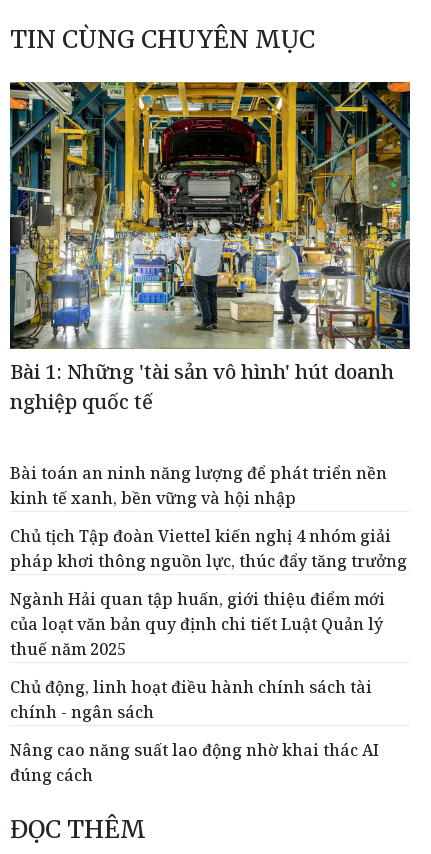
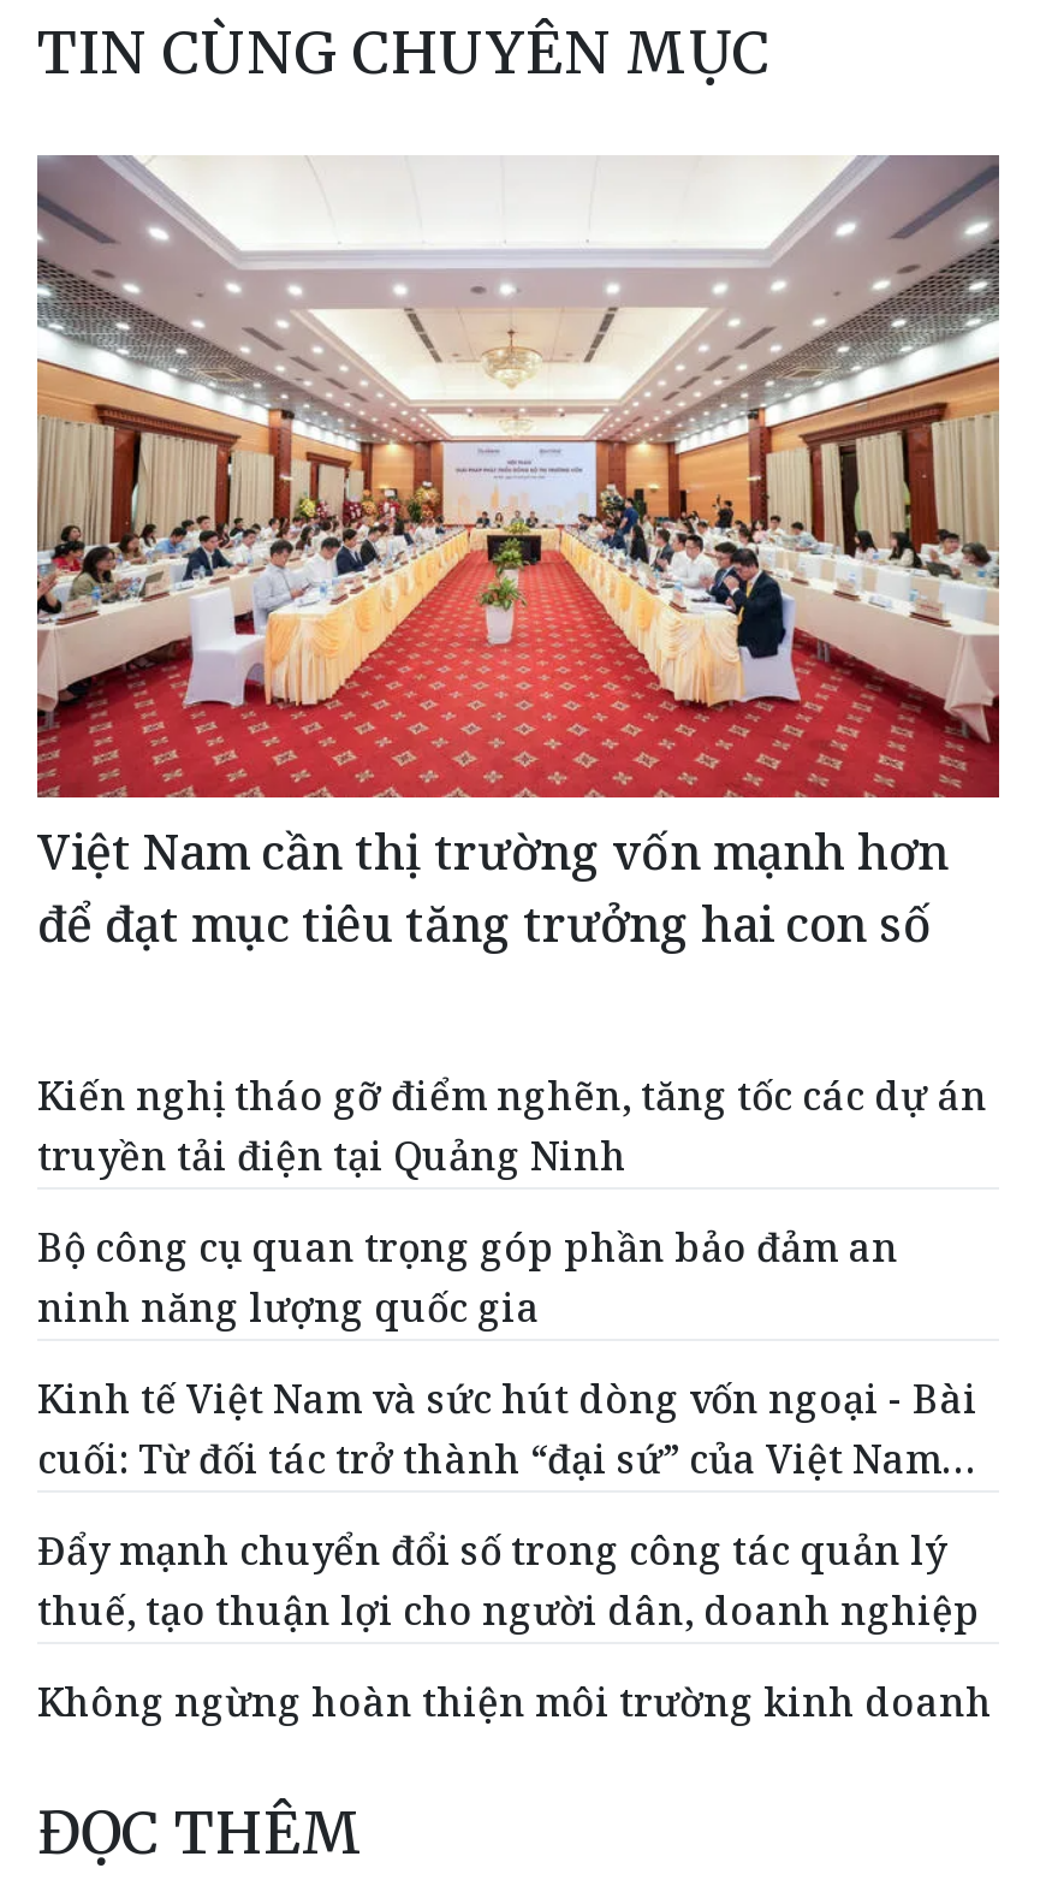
- [image]
- Bài 1: Những 'tài sản vô hình' hút doanh
- nghiệp quốc tế
+ [image]
+ Việt Nam cần thị trường vốn mạnh hơn
+ để đạt mục tiêu tăng trưởng hai con số

- Bài toán an ninh năng lượng để phát triển nền
- kinh tế xanh, bền vững và hội nhập
+ Kiến nghị tháo gỡ điểm nghẽn, tăng tốc các dự án
+ truyền tải điện tại Quảng Ninh

- Chủ tịch Tập đoàn Viettel kiến nghị 4 nhóm giải
- pháp khơi thông nguồn lực, thúc đẩy tăng trưởng
+ Bộ công cụ quan trọng góp phần bảo đảm an
+ ninh năng lượng quốc gia

- Ngành Hải quan tập huấn, giới thiệu điểm mới
- của loạt văn bản quy định chi tiết Luật Quản lý
- thuế năm 2025
+ Kinh tế Việt Nam và sức hút dòng vốn ngoại - Bài
+ cuối: Từ đối tác trở thành “đại sứ” của Việt Nam…

- Chủ động, linh hoạt điều hành chính sách tài
- chính - ngân sách
+ Đẩy mạnh chuyển đổi số trong công tác quản lý
+ thuế, tạo thuận lợi cho người dân, doanh nghiệp

- Nâng cao năng suất lao động nhờ khai thác AI
- đúng cách
+ Không ngừng hoàn thiện môi trường kinh doanh
